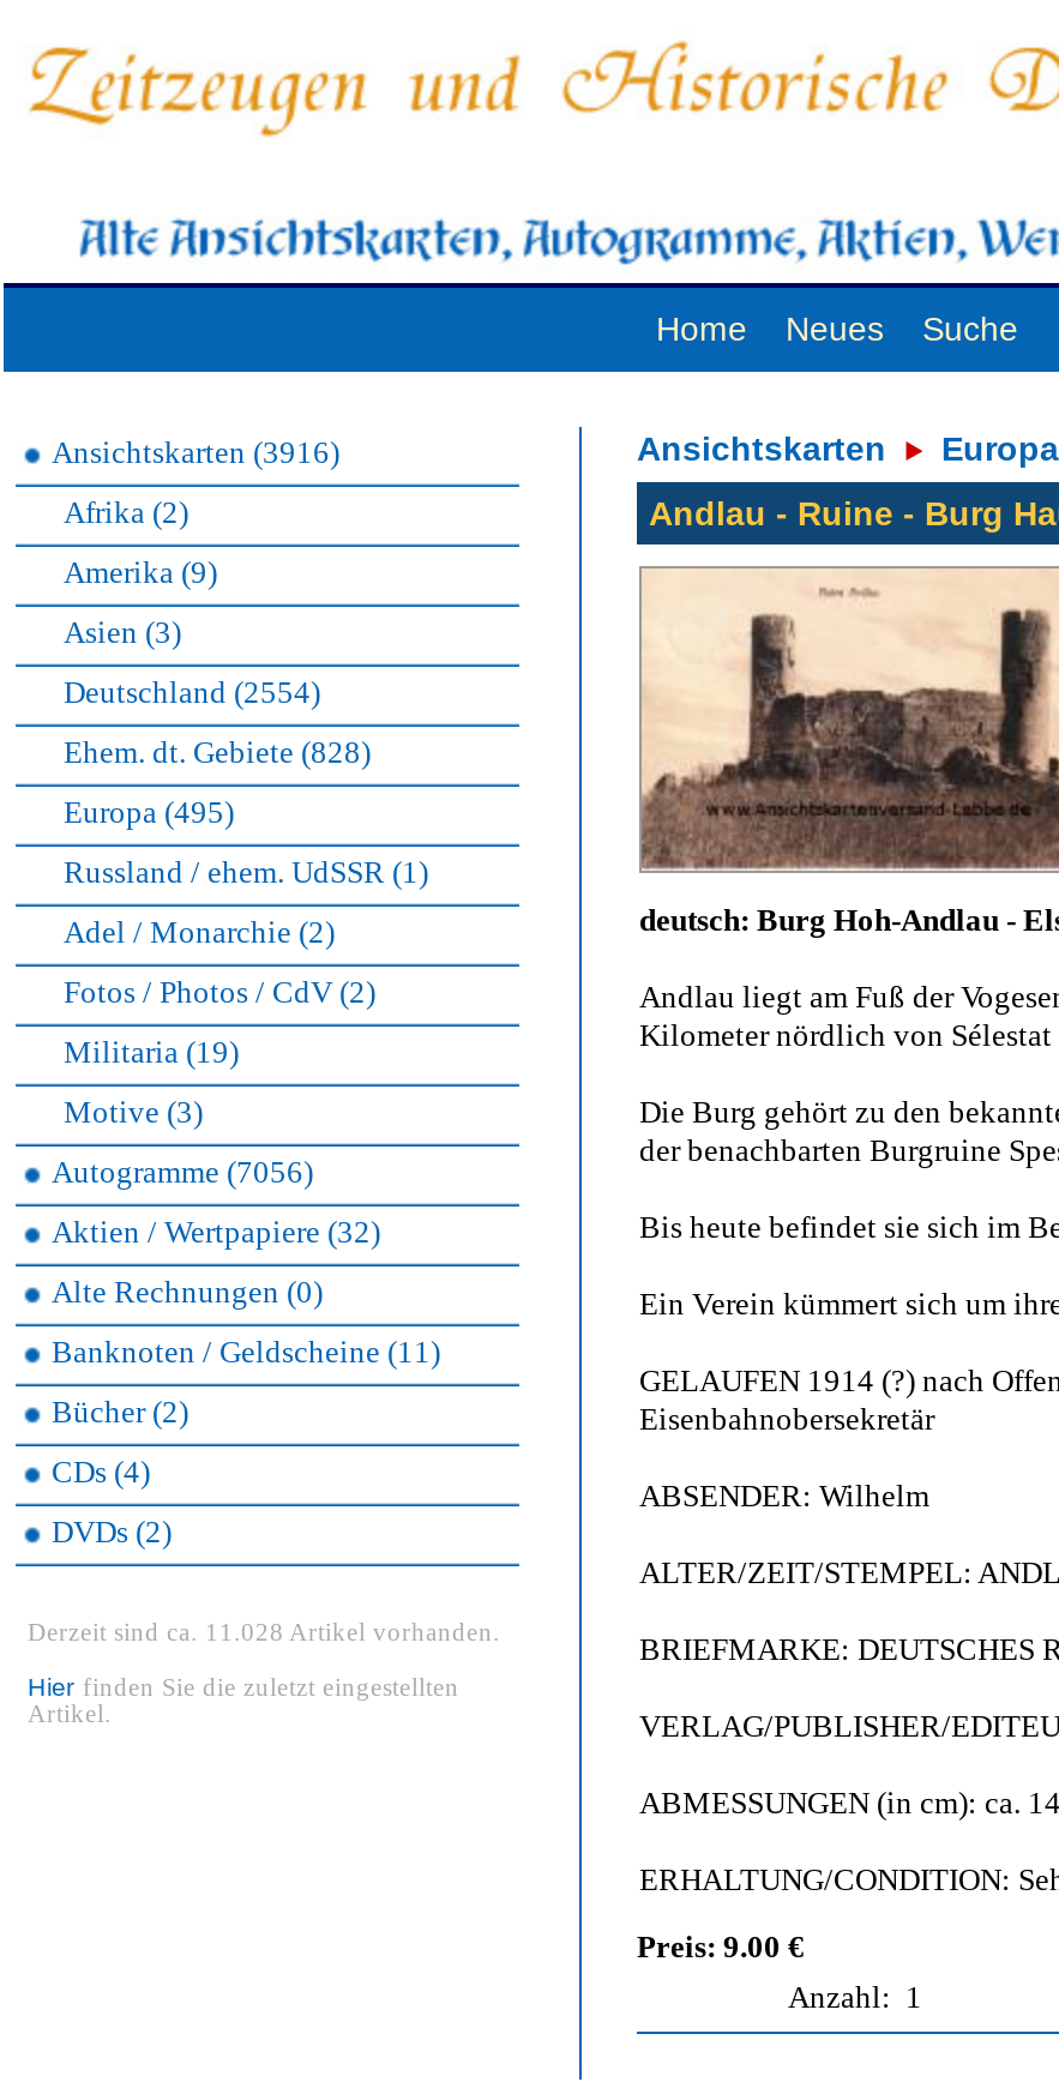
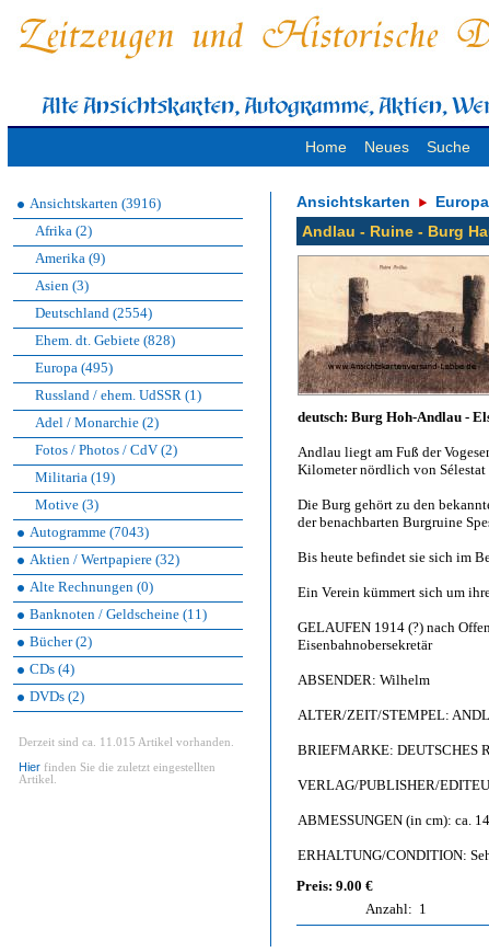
- Autogramme (7056)
+ Autogramme (7043)

- Derzeit sind ca. 11.028 Artikel vorhanden.
+ Derzeit sind ca. 11.015 Artikel vorhanden.
